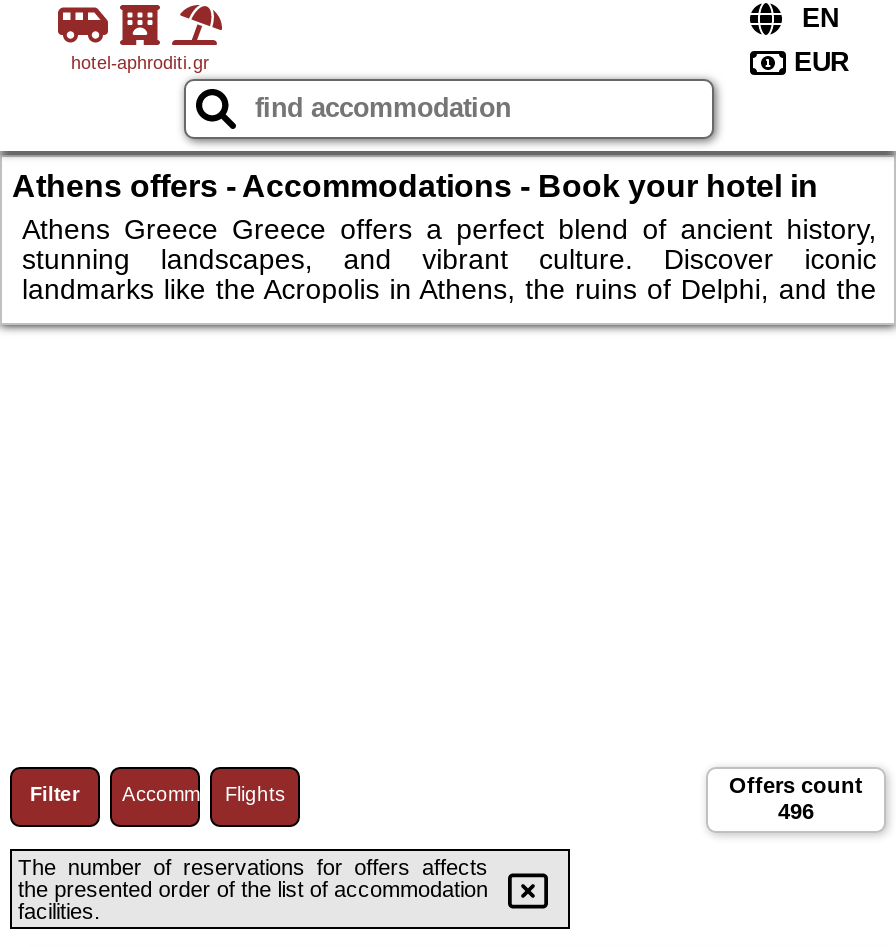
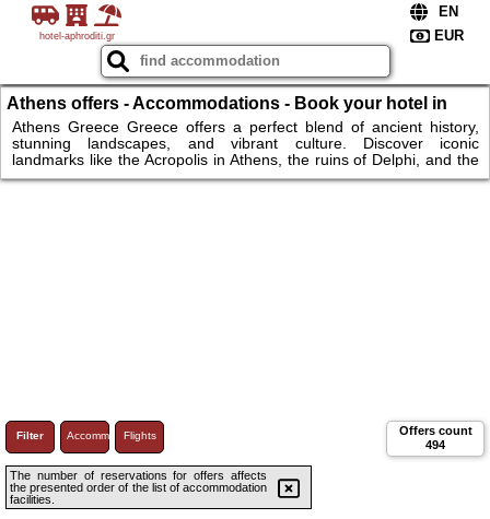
- 496
+ 494
